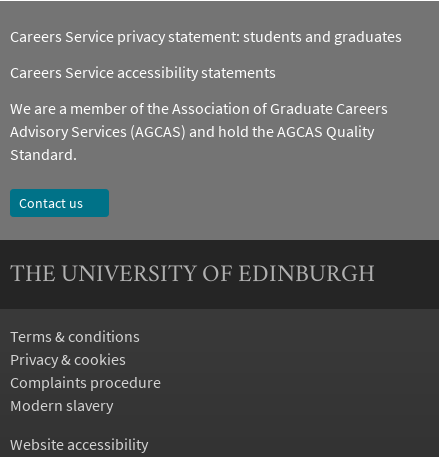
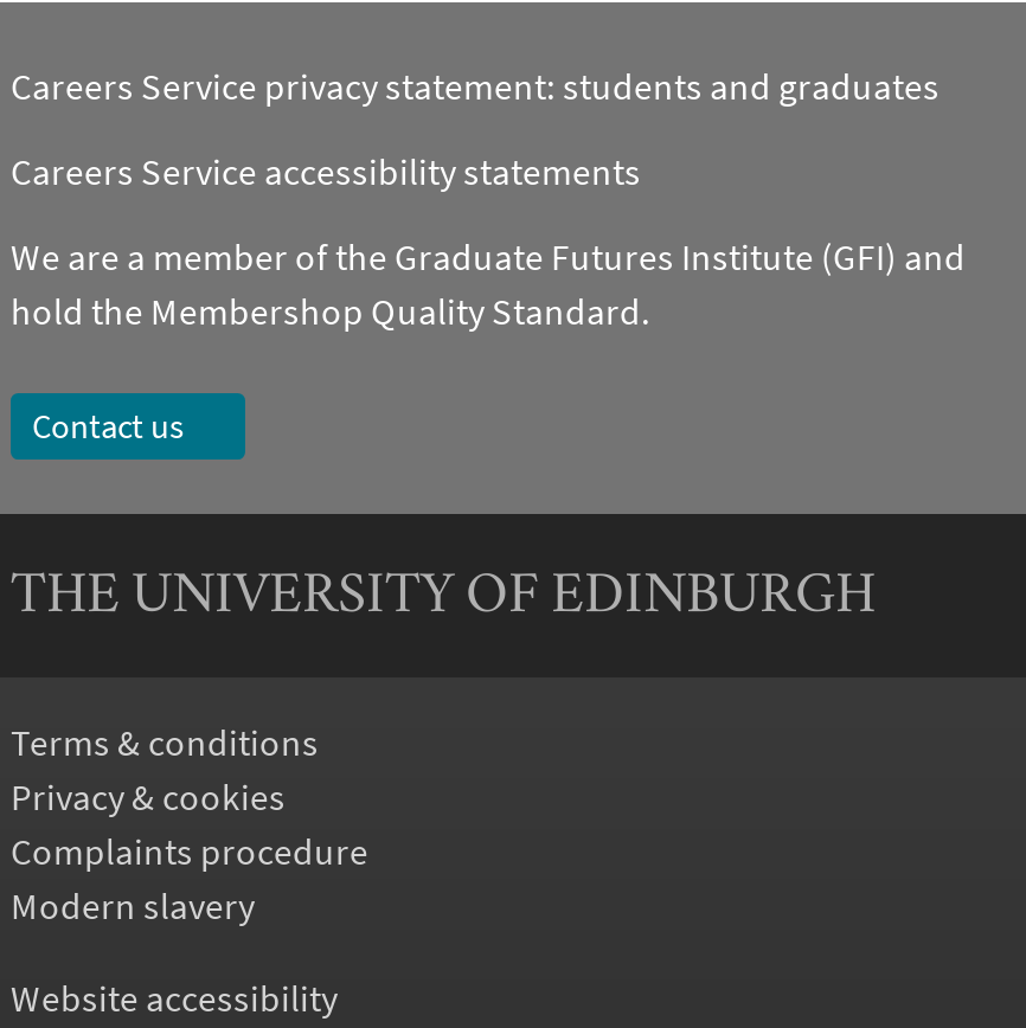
- We are a member of the Association of Graduate Careers
- Advisory Services (AGCAS) and hold the AGCAS Quality
- Standard.
+ We are a member of the Graduate Futures Institute (GFI) and
+ hold the Membershop Quality Standard.
